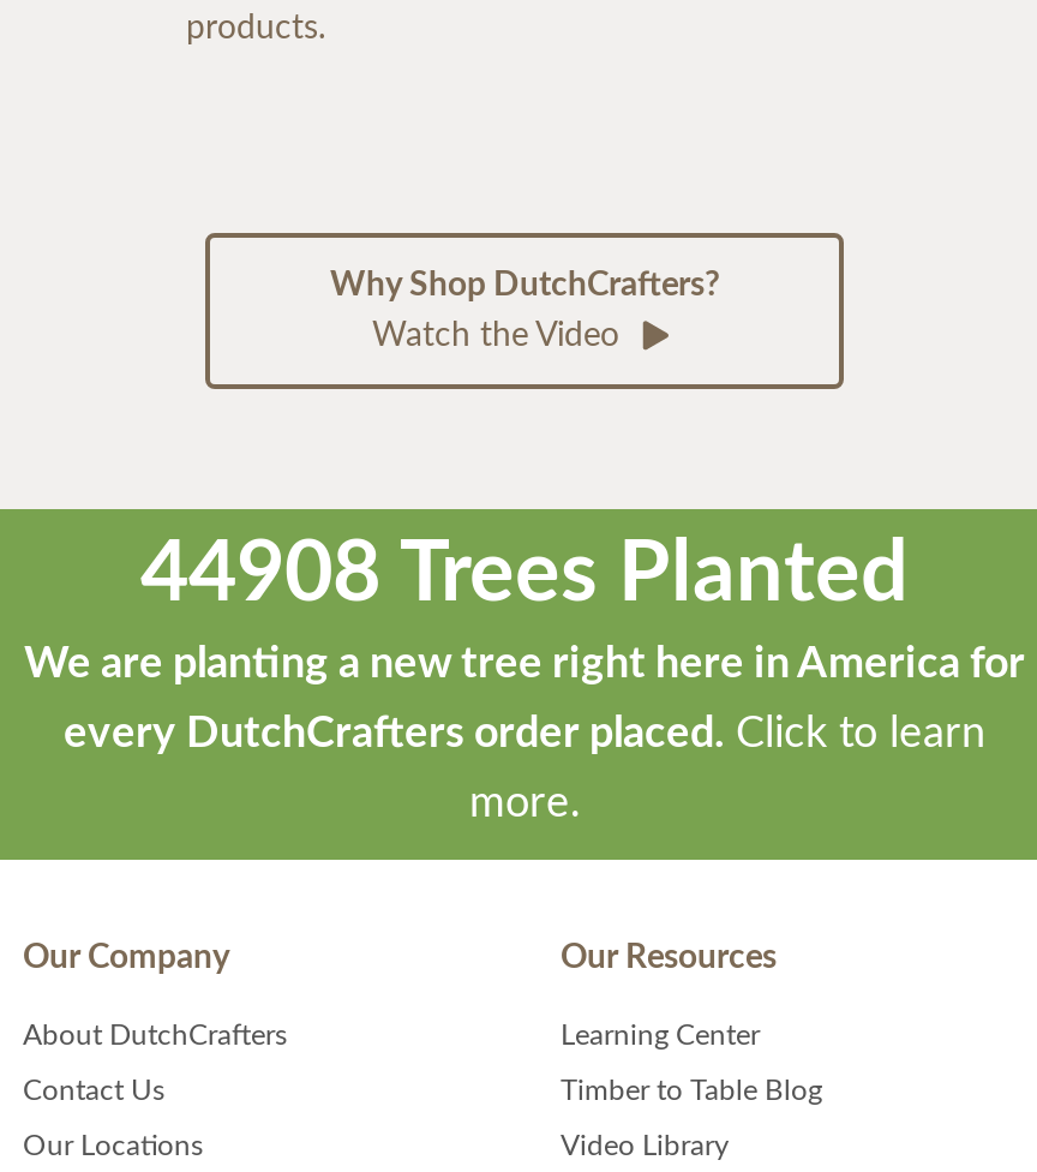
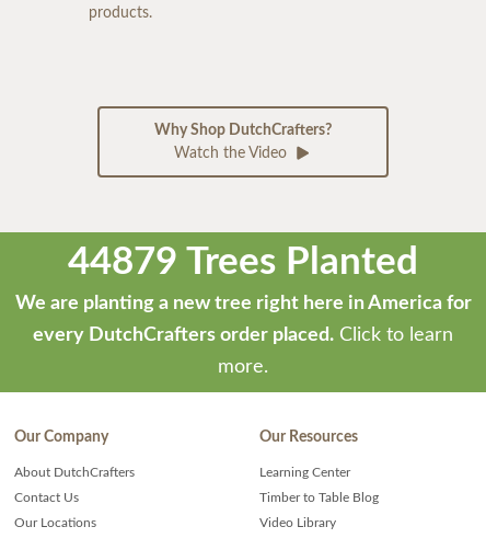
- 44908 Trees Planted
+ 44879 Trees Planted
